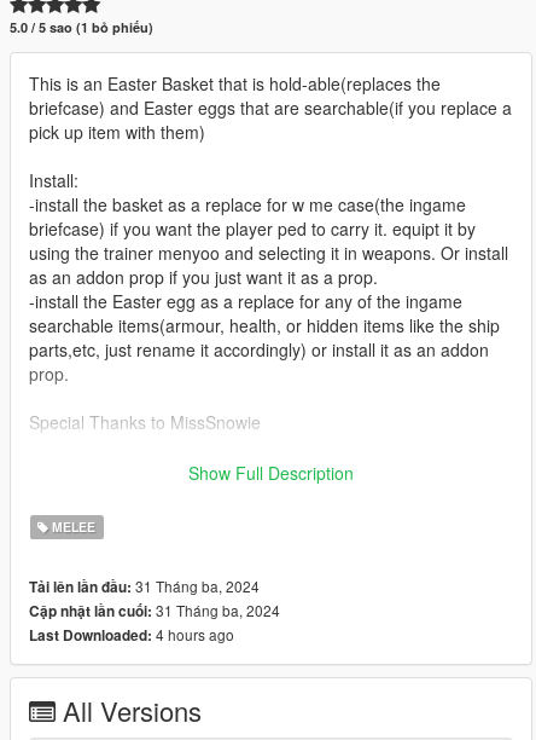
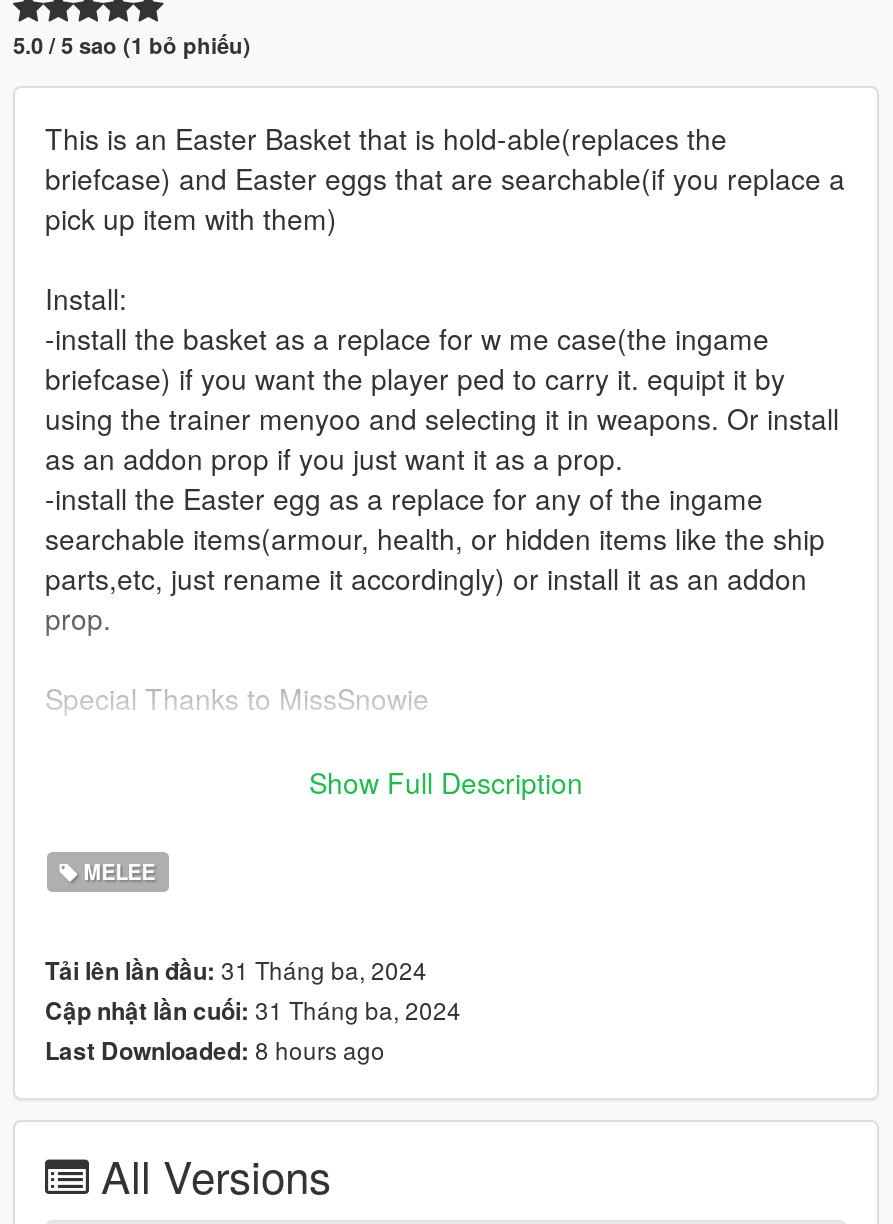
- Last Downloaded: 4 hours ago
+ Last Downloaded: 8 hours ago
